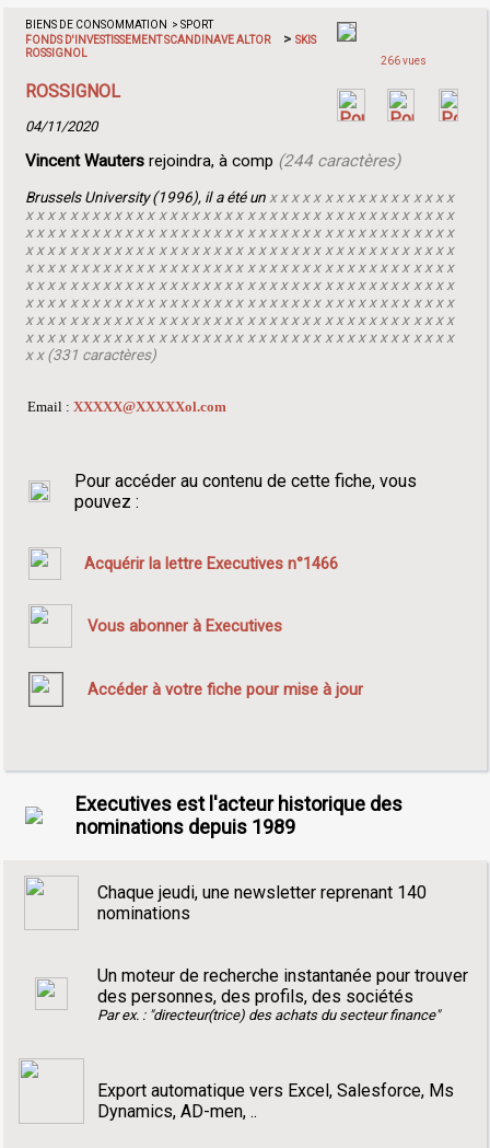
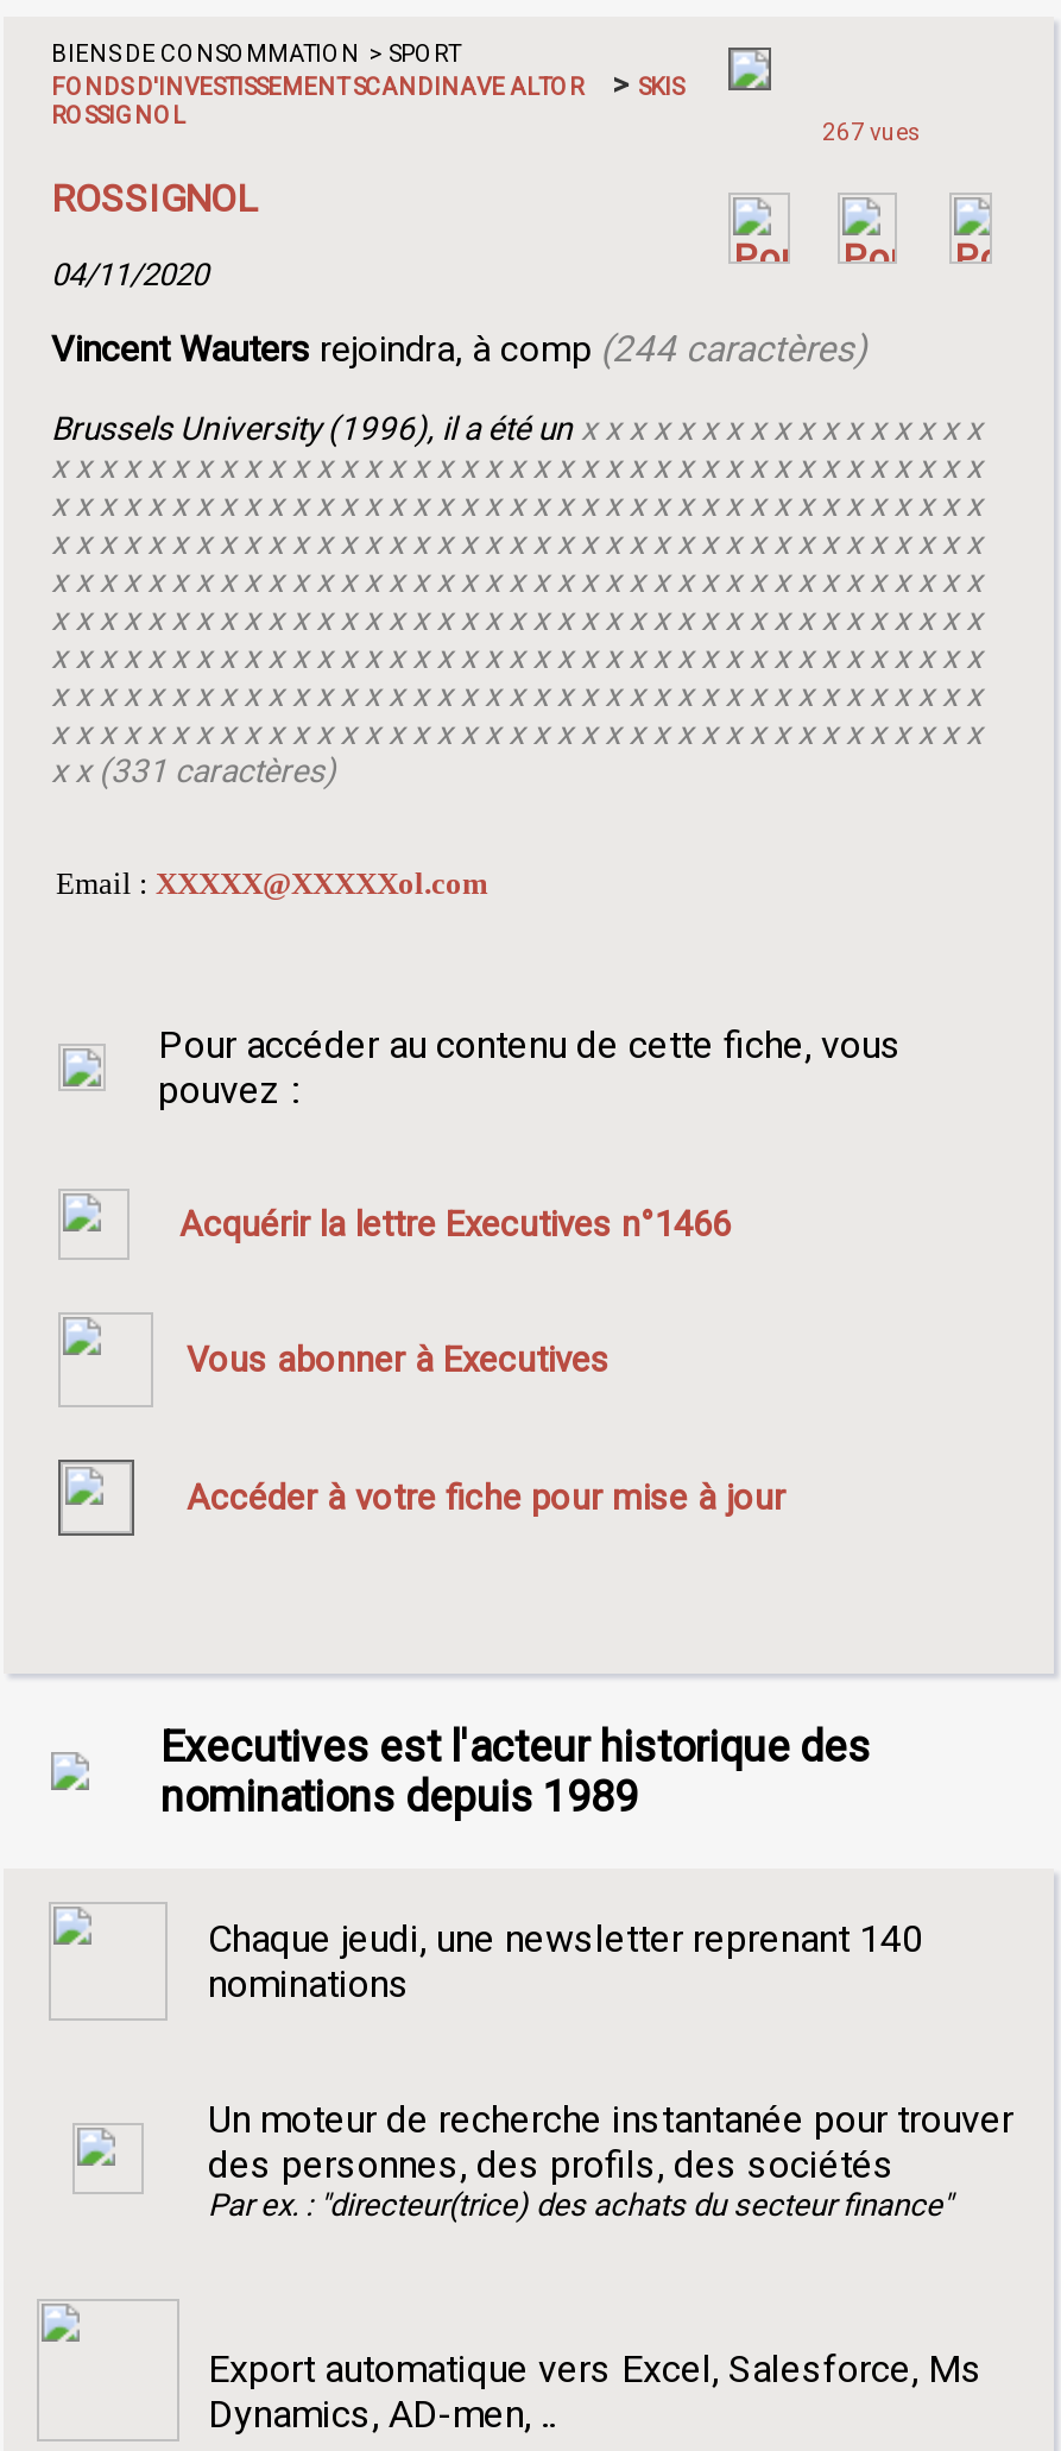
- 266 vues
+ 267 vues
